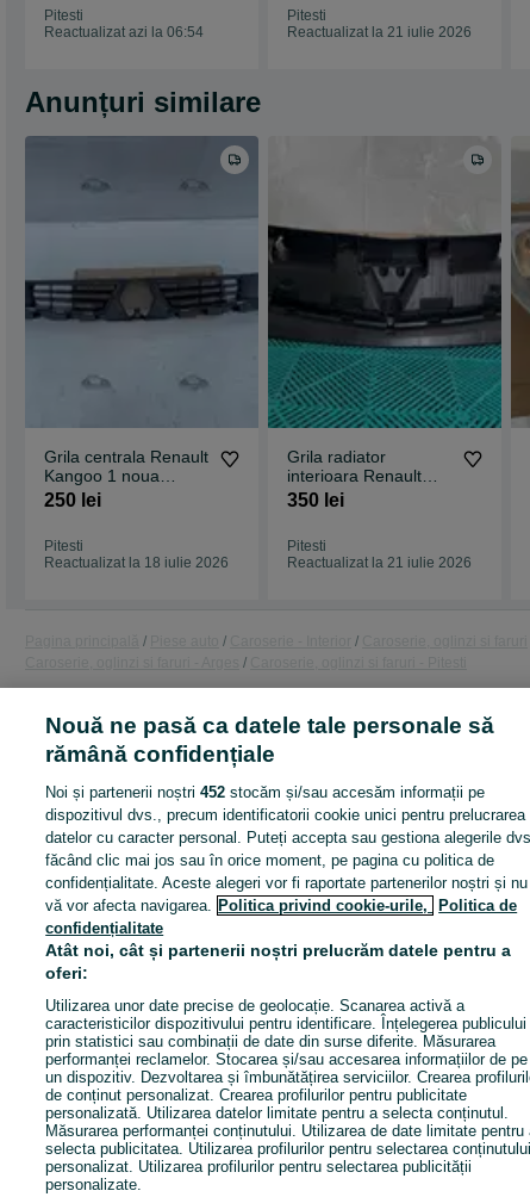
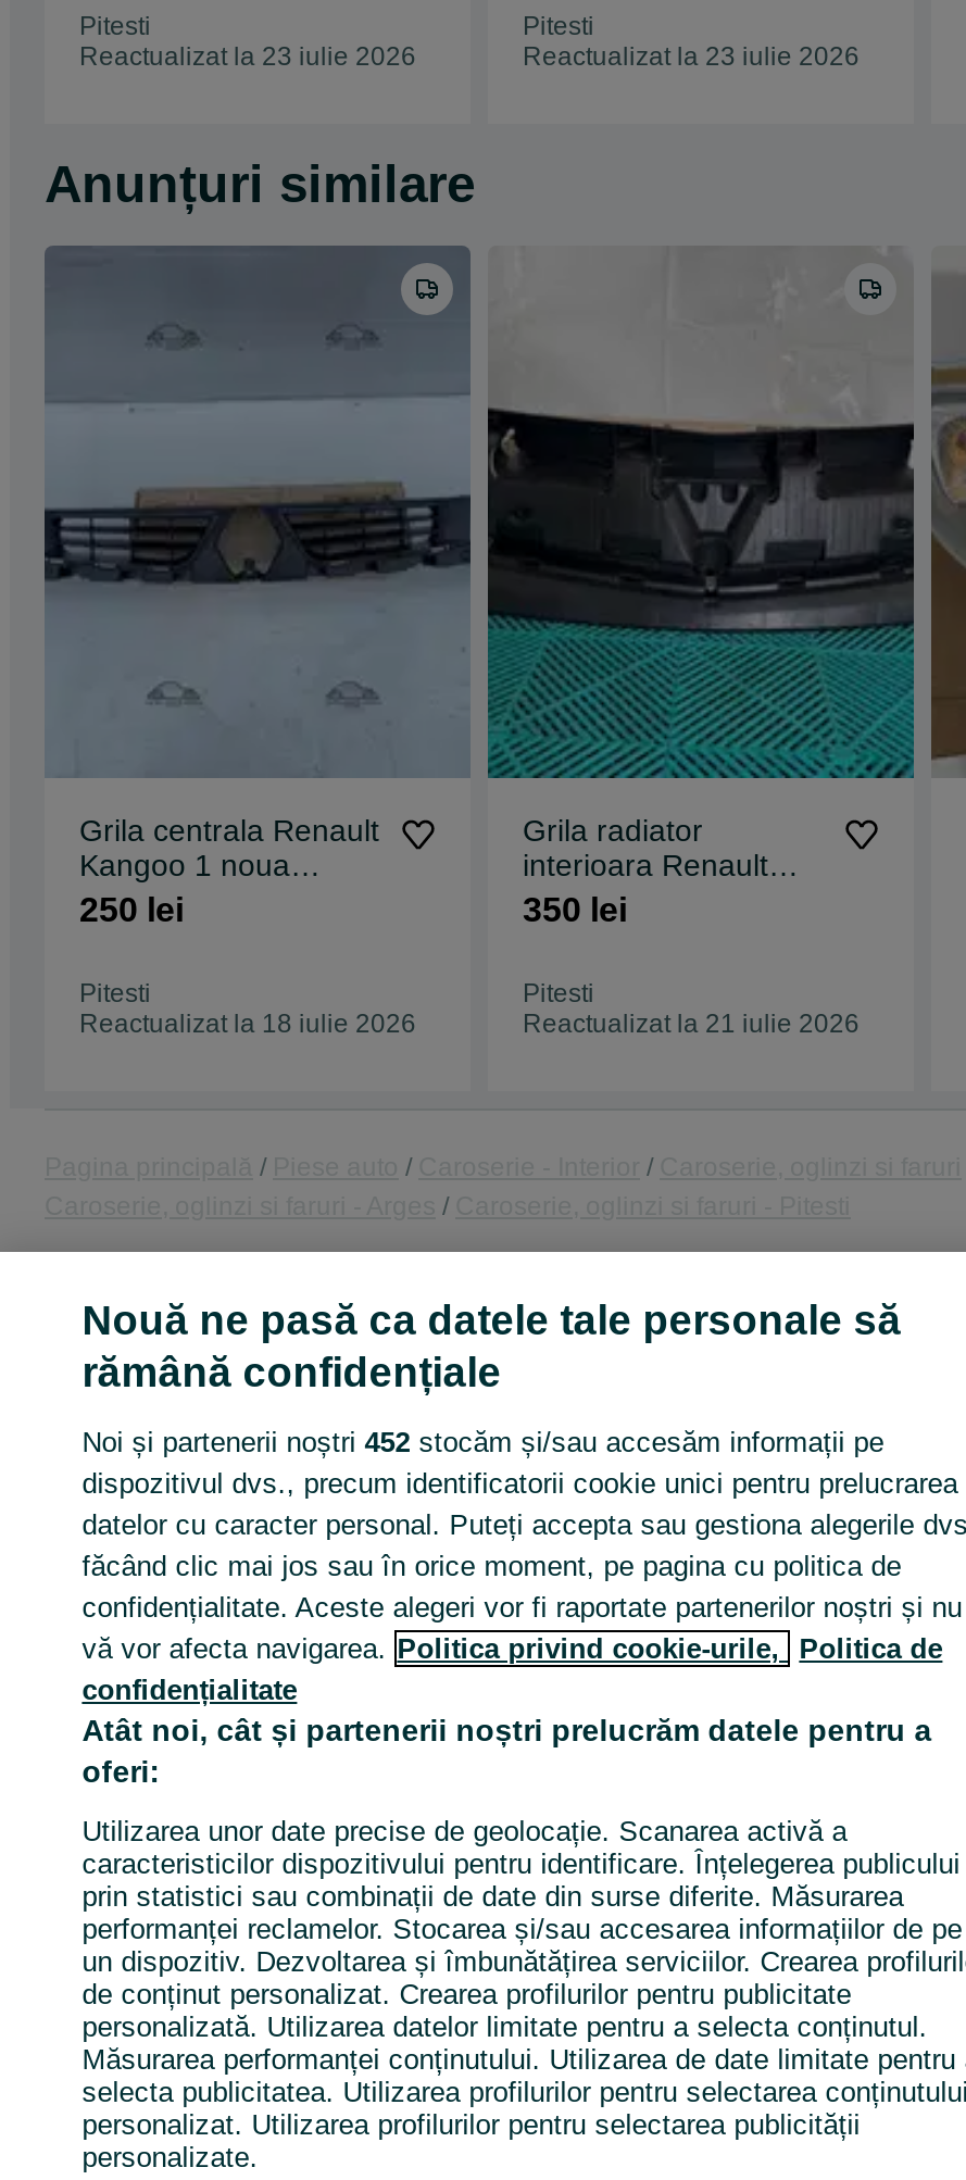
- Reactualizat azi la 06:54
+ Reactualizat la 23 iulie 2026

- Reactualizat la 21 iulie 2026
+ Reactualizat la 23 iulie 2026
